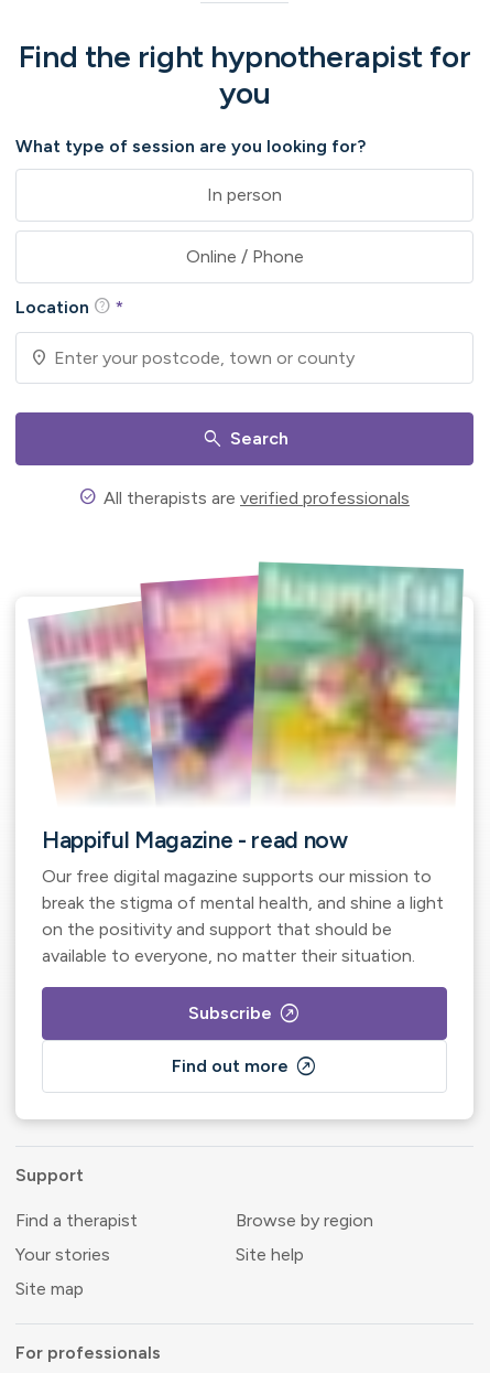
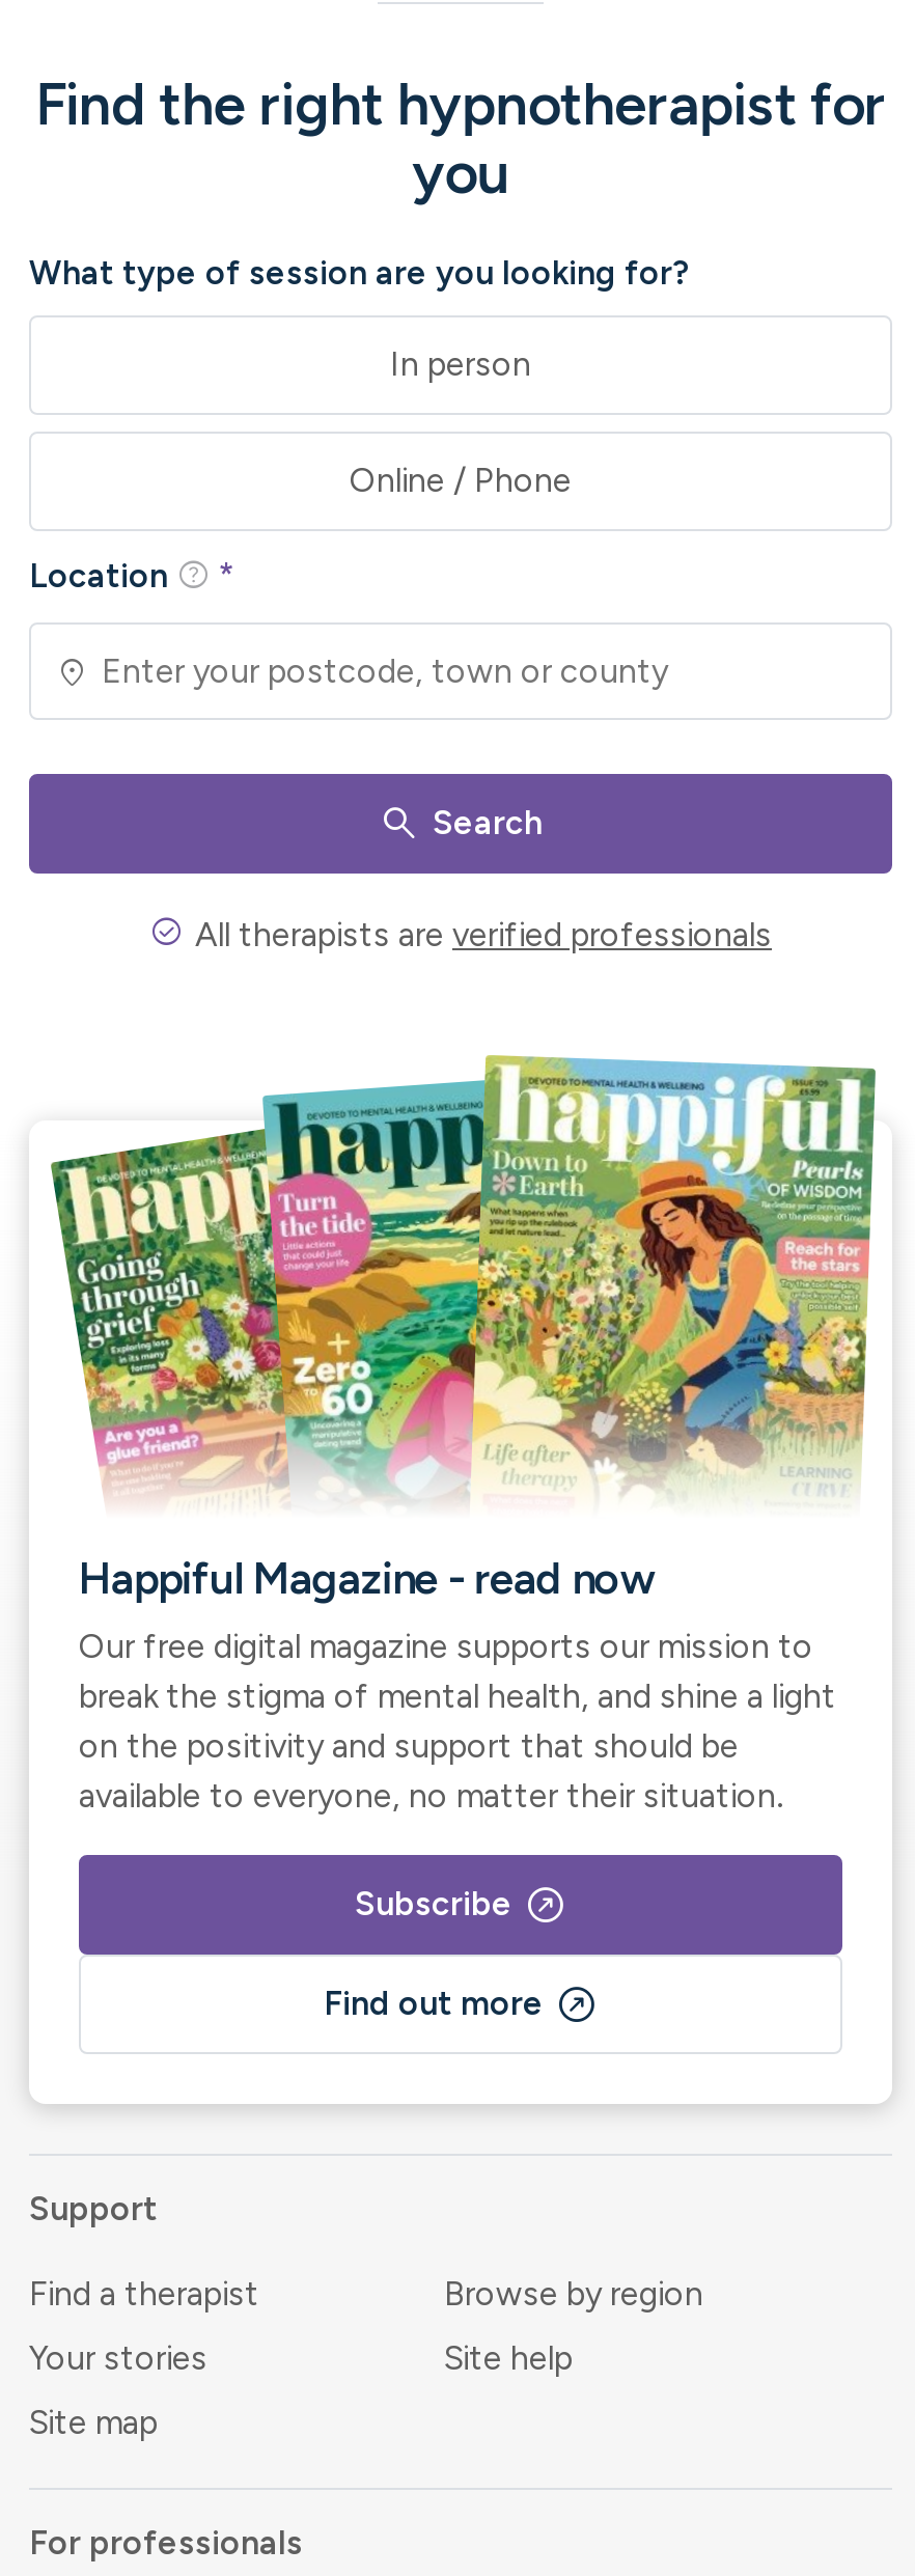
- [image]
+ [image]
